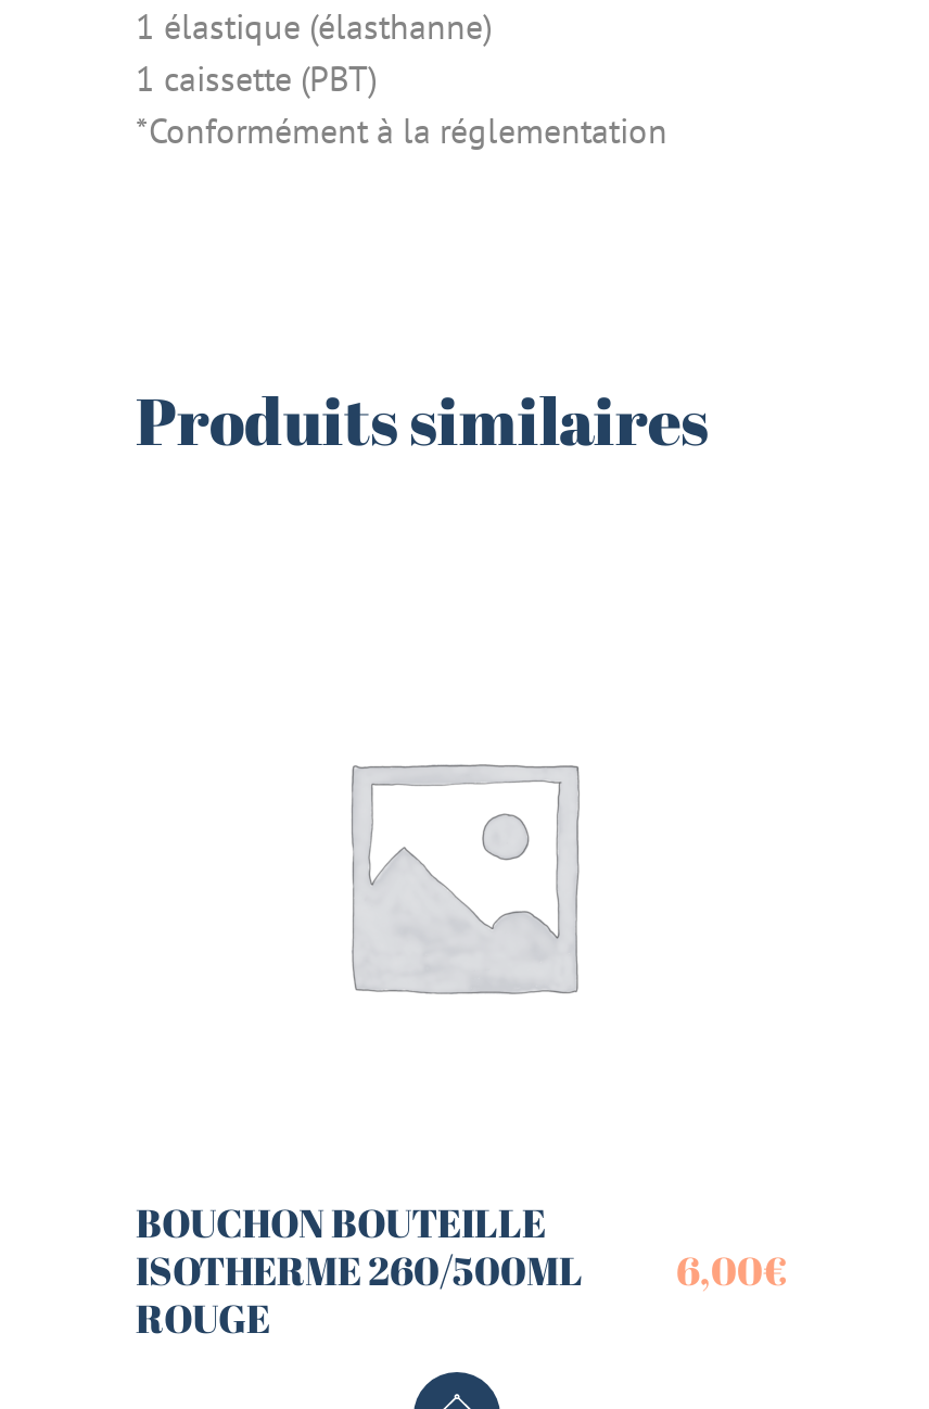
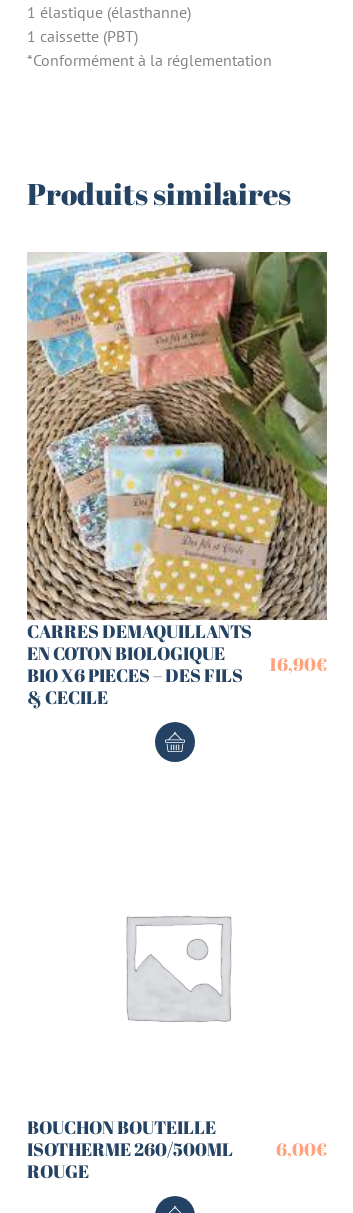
+ [image]
+ CARRES DEMAQUILLANTS
+ EN COTON BIOLOGIQUE
+ BIO X6 PIECES – DES FILS
+ & CECILE

+ [image]

+ 16,90€
